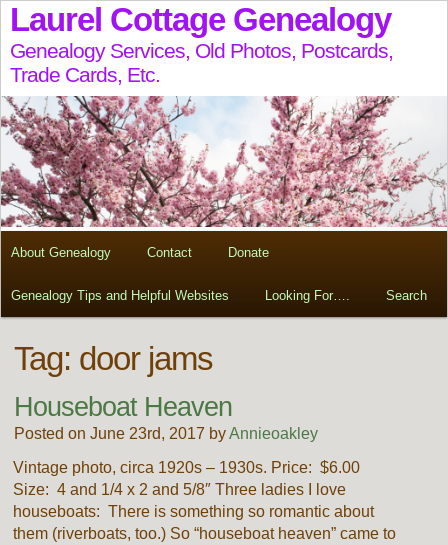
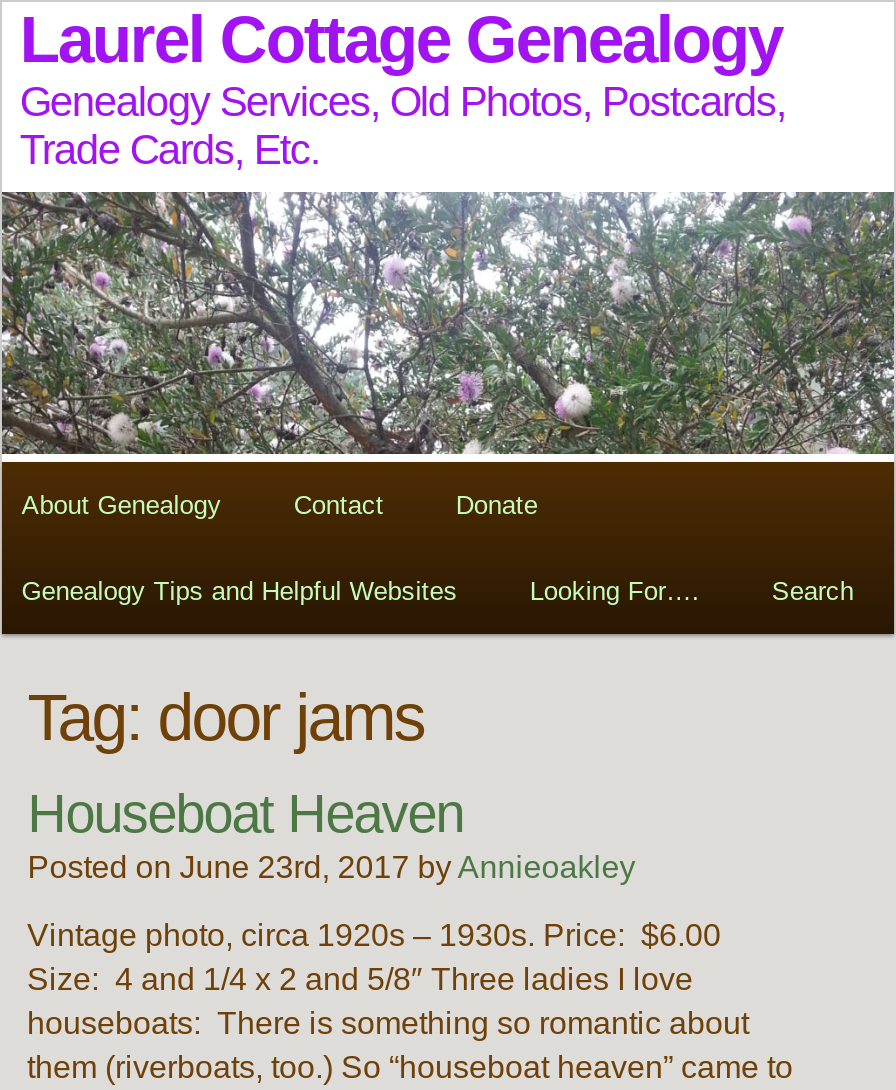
- [image]
+ [image]
